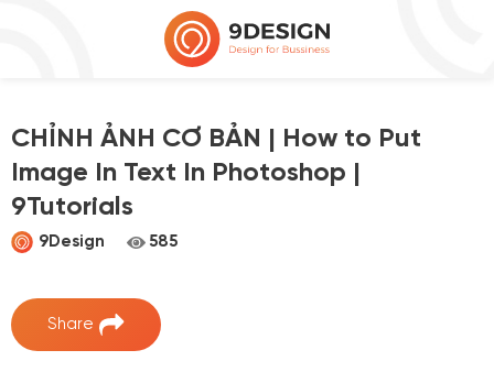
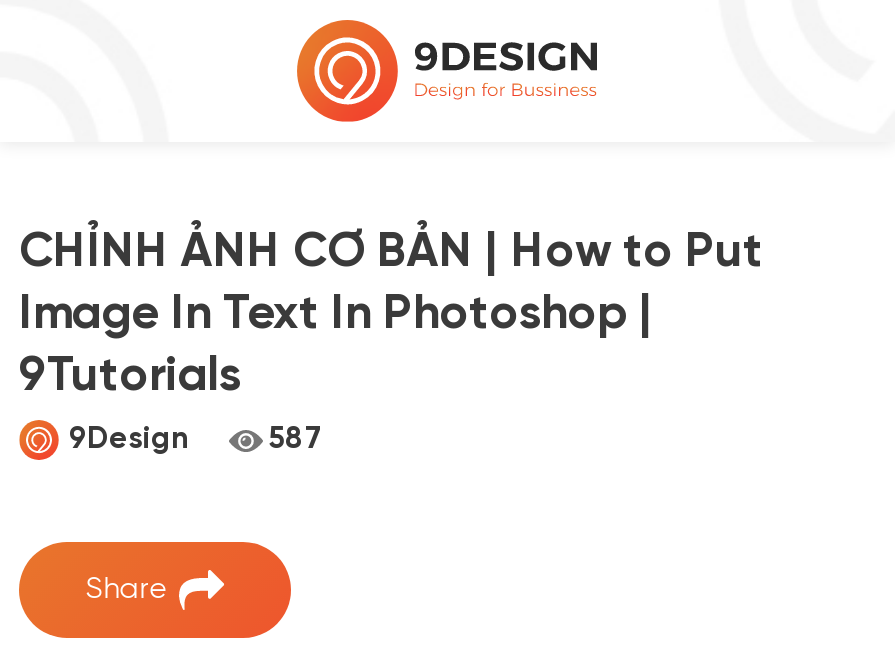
- 585
+ 587
